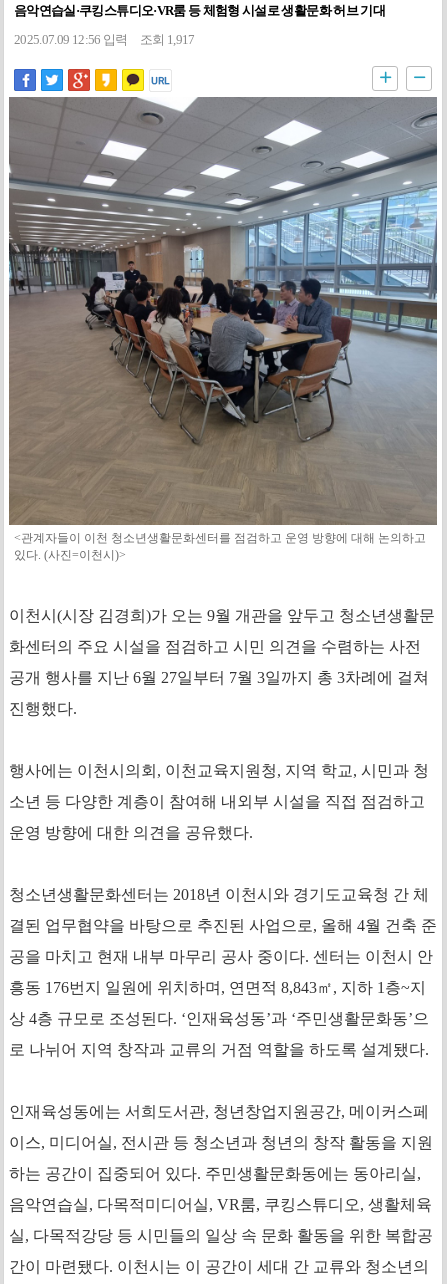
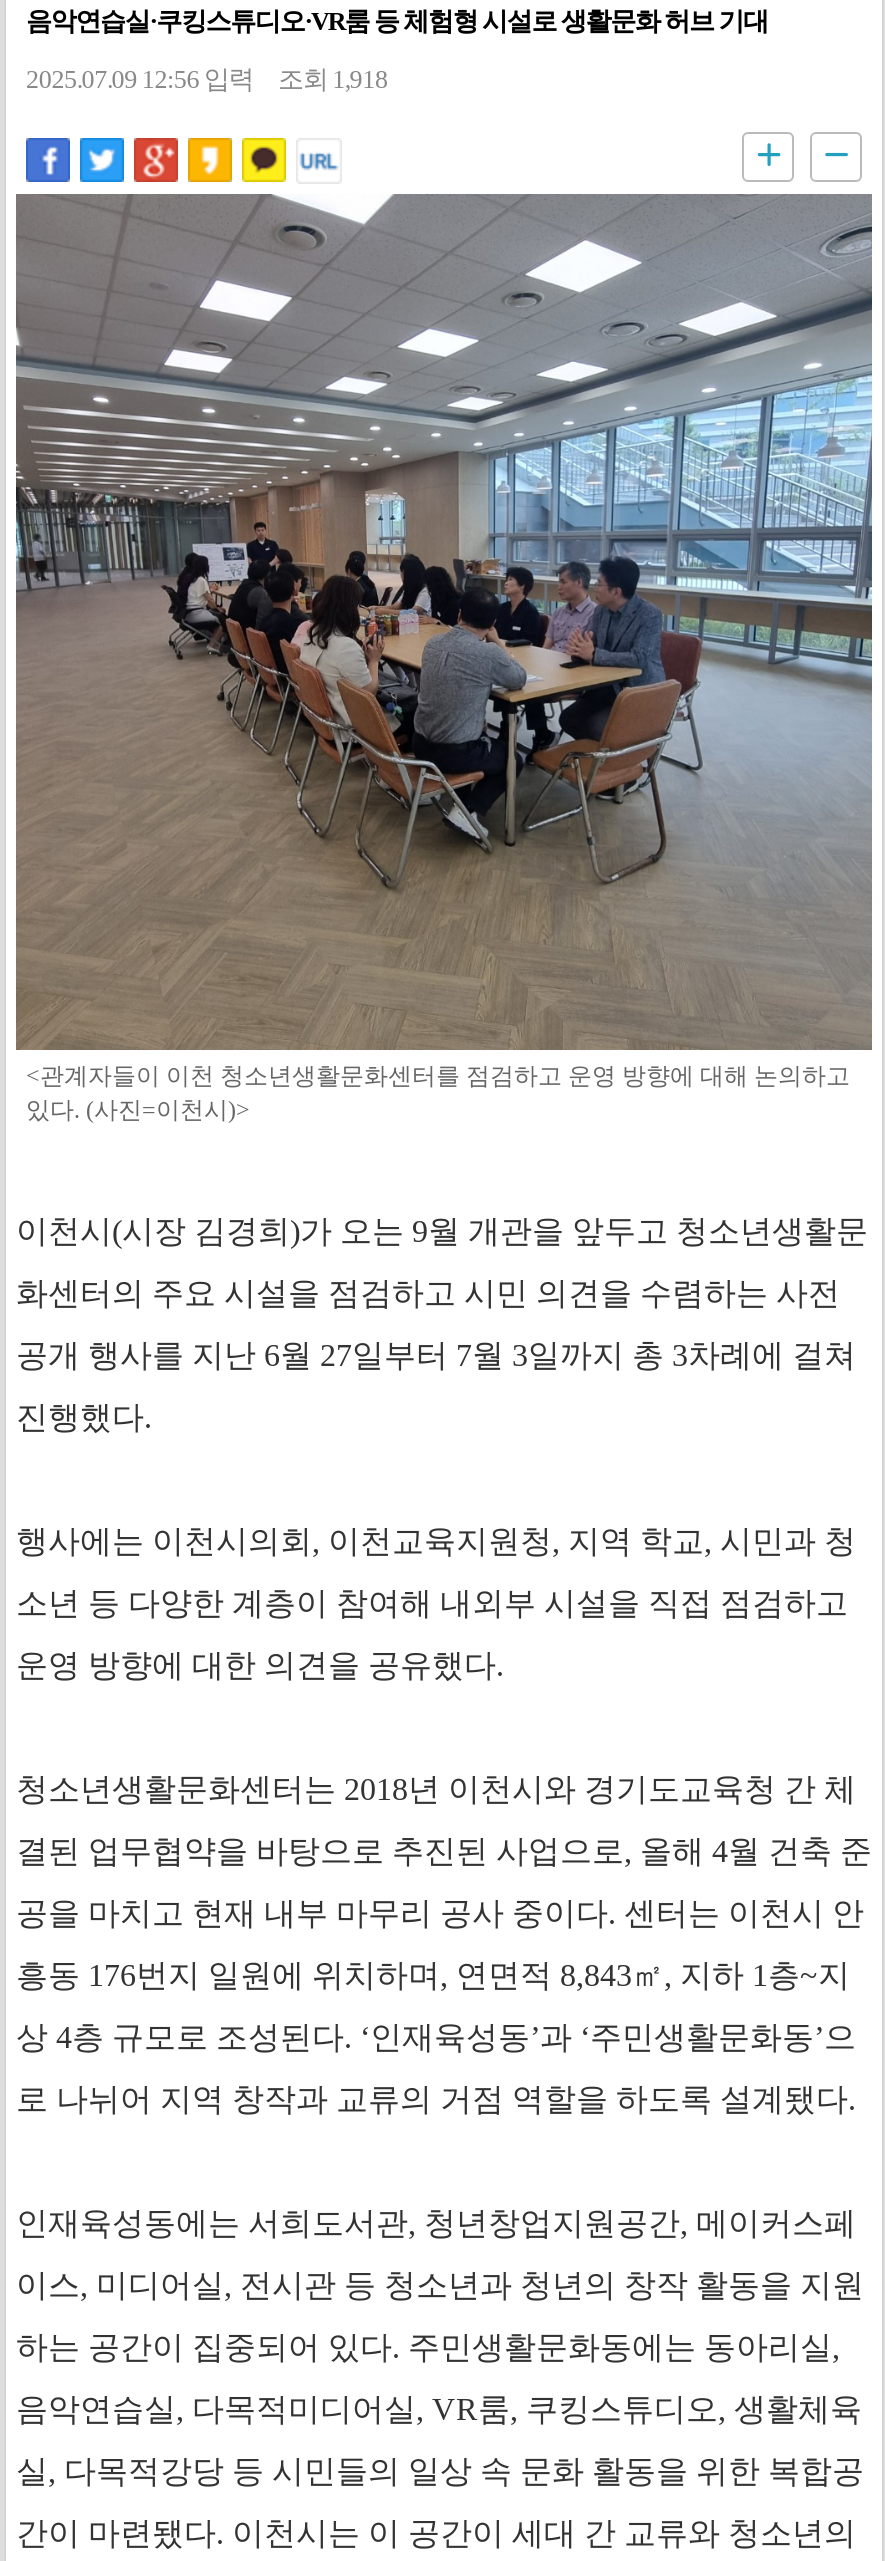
- 2025.07.09 12:56 입력 조회 1,917
+ 2025.07.09 12:56 입력 조회 1,918
